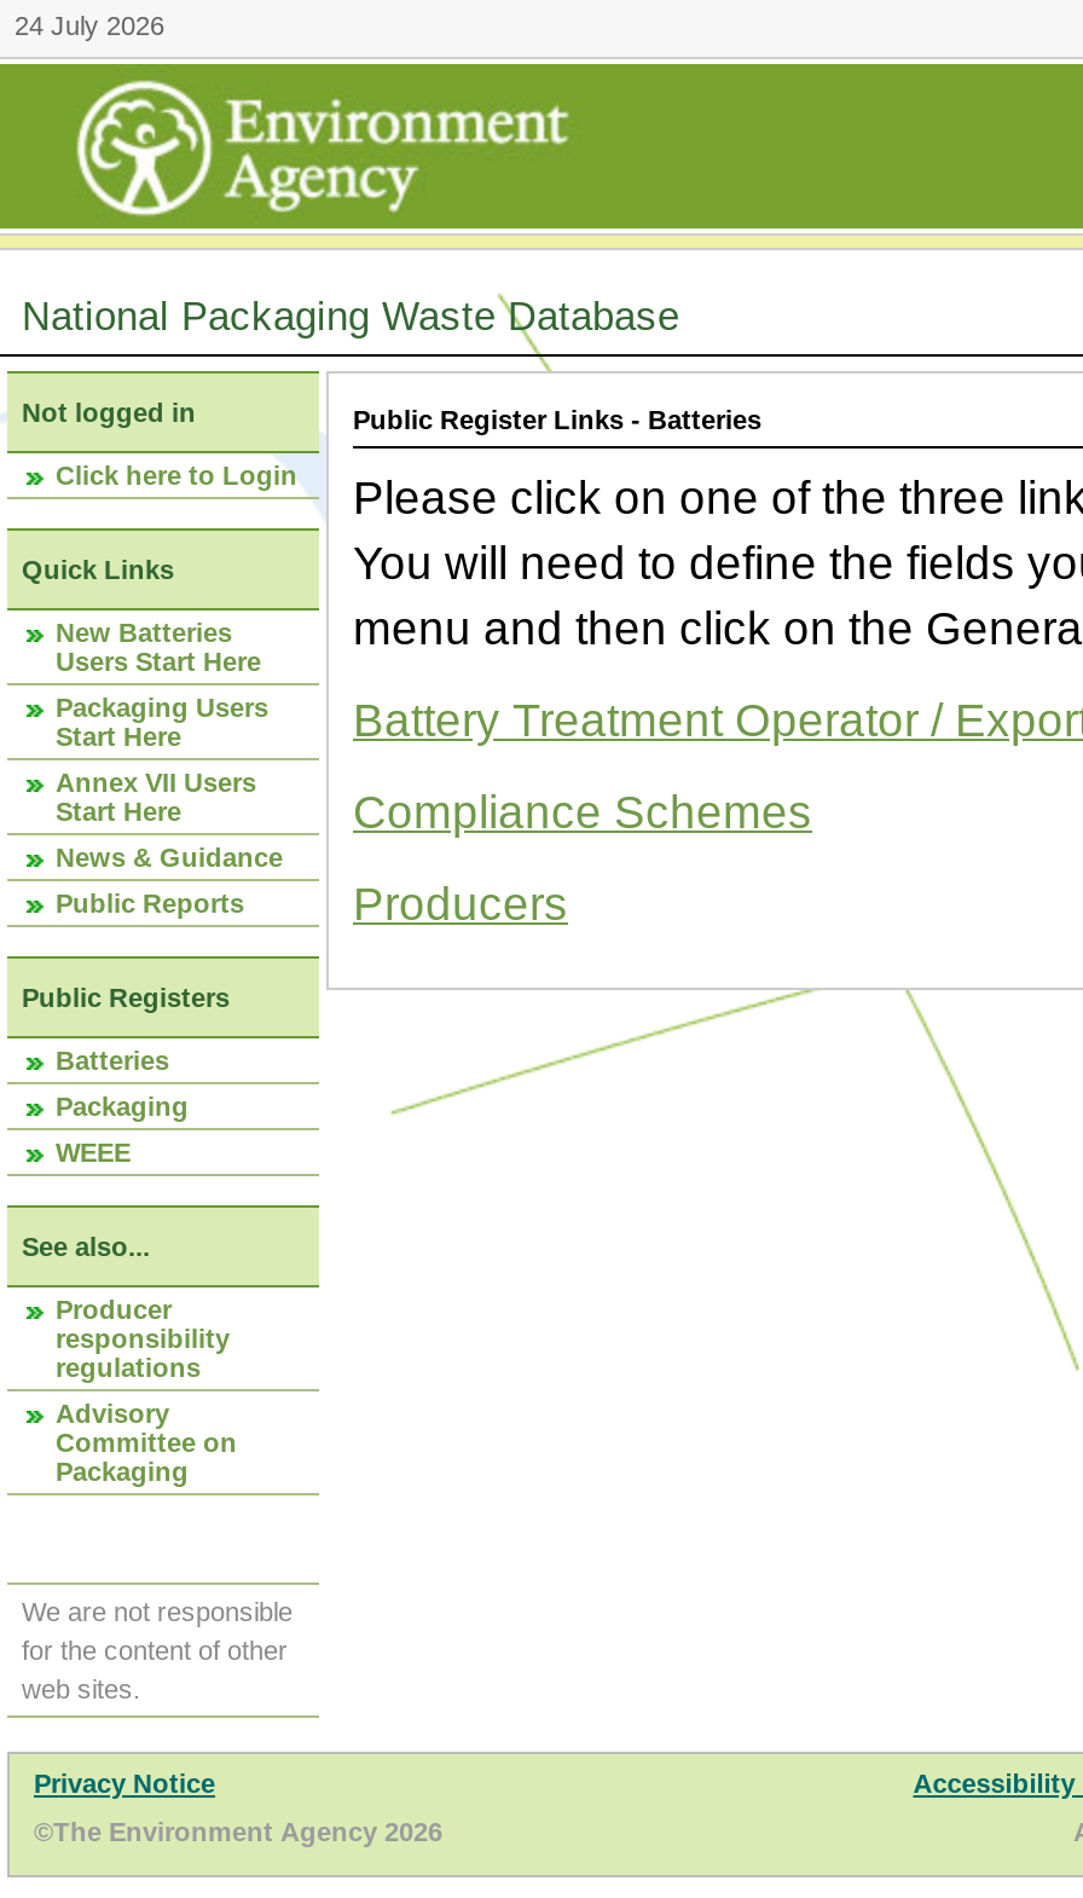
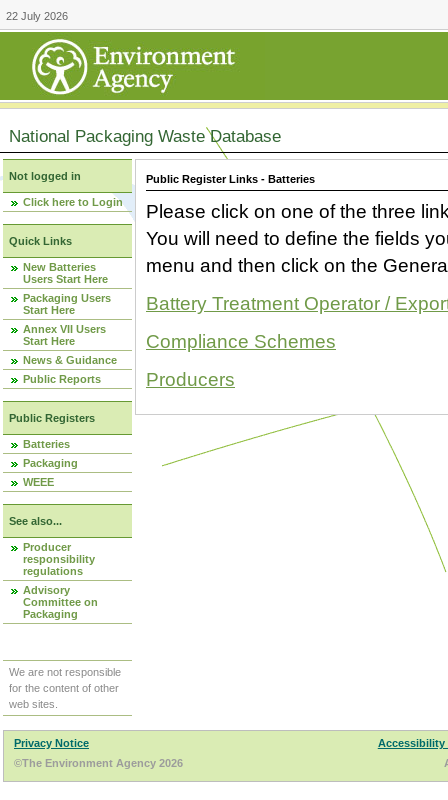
- 24 July 2026
+ 22 July 2026
